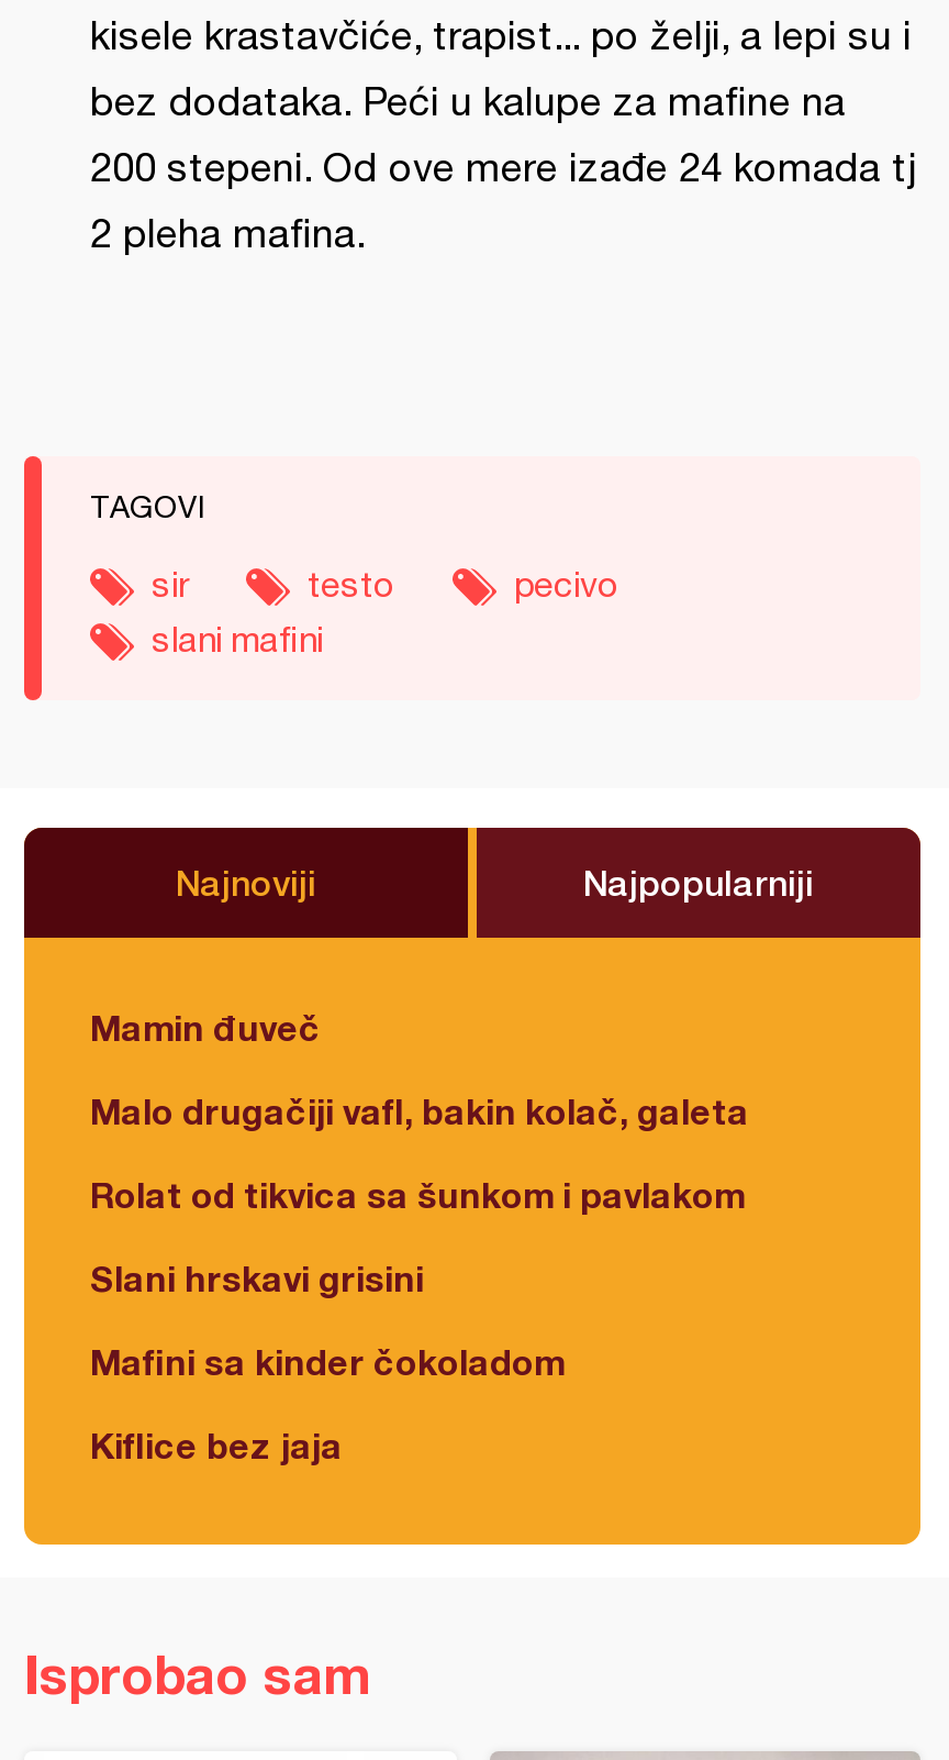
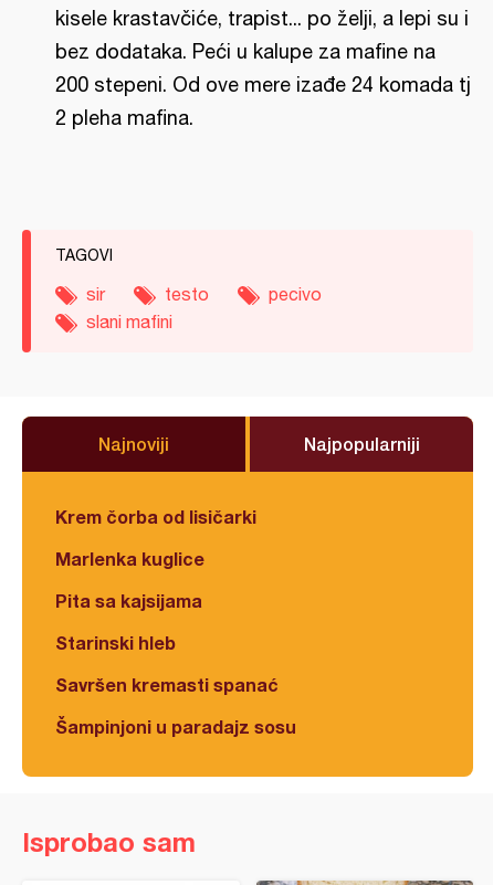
- Mamin đuveč
+ Krem čorba od lisičarki

- Malo drugačiji vafl, bakin kolač, galeta
+ Marlenka kuglice

- Rolat od tikvica sa šunkom i pavlakom
+ Pita sa kajsijama

- Slani hrskavi grisini
+ Starinski hleb

- Mafini sa kinder čokoladom
+ Savršen kremasti spanać

- Kiflice bez jaja
+ Šampinjoni u paradajz sosu
